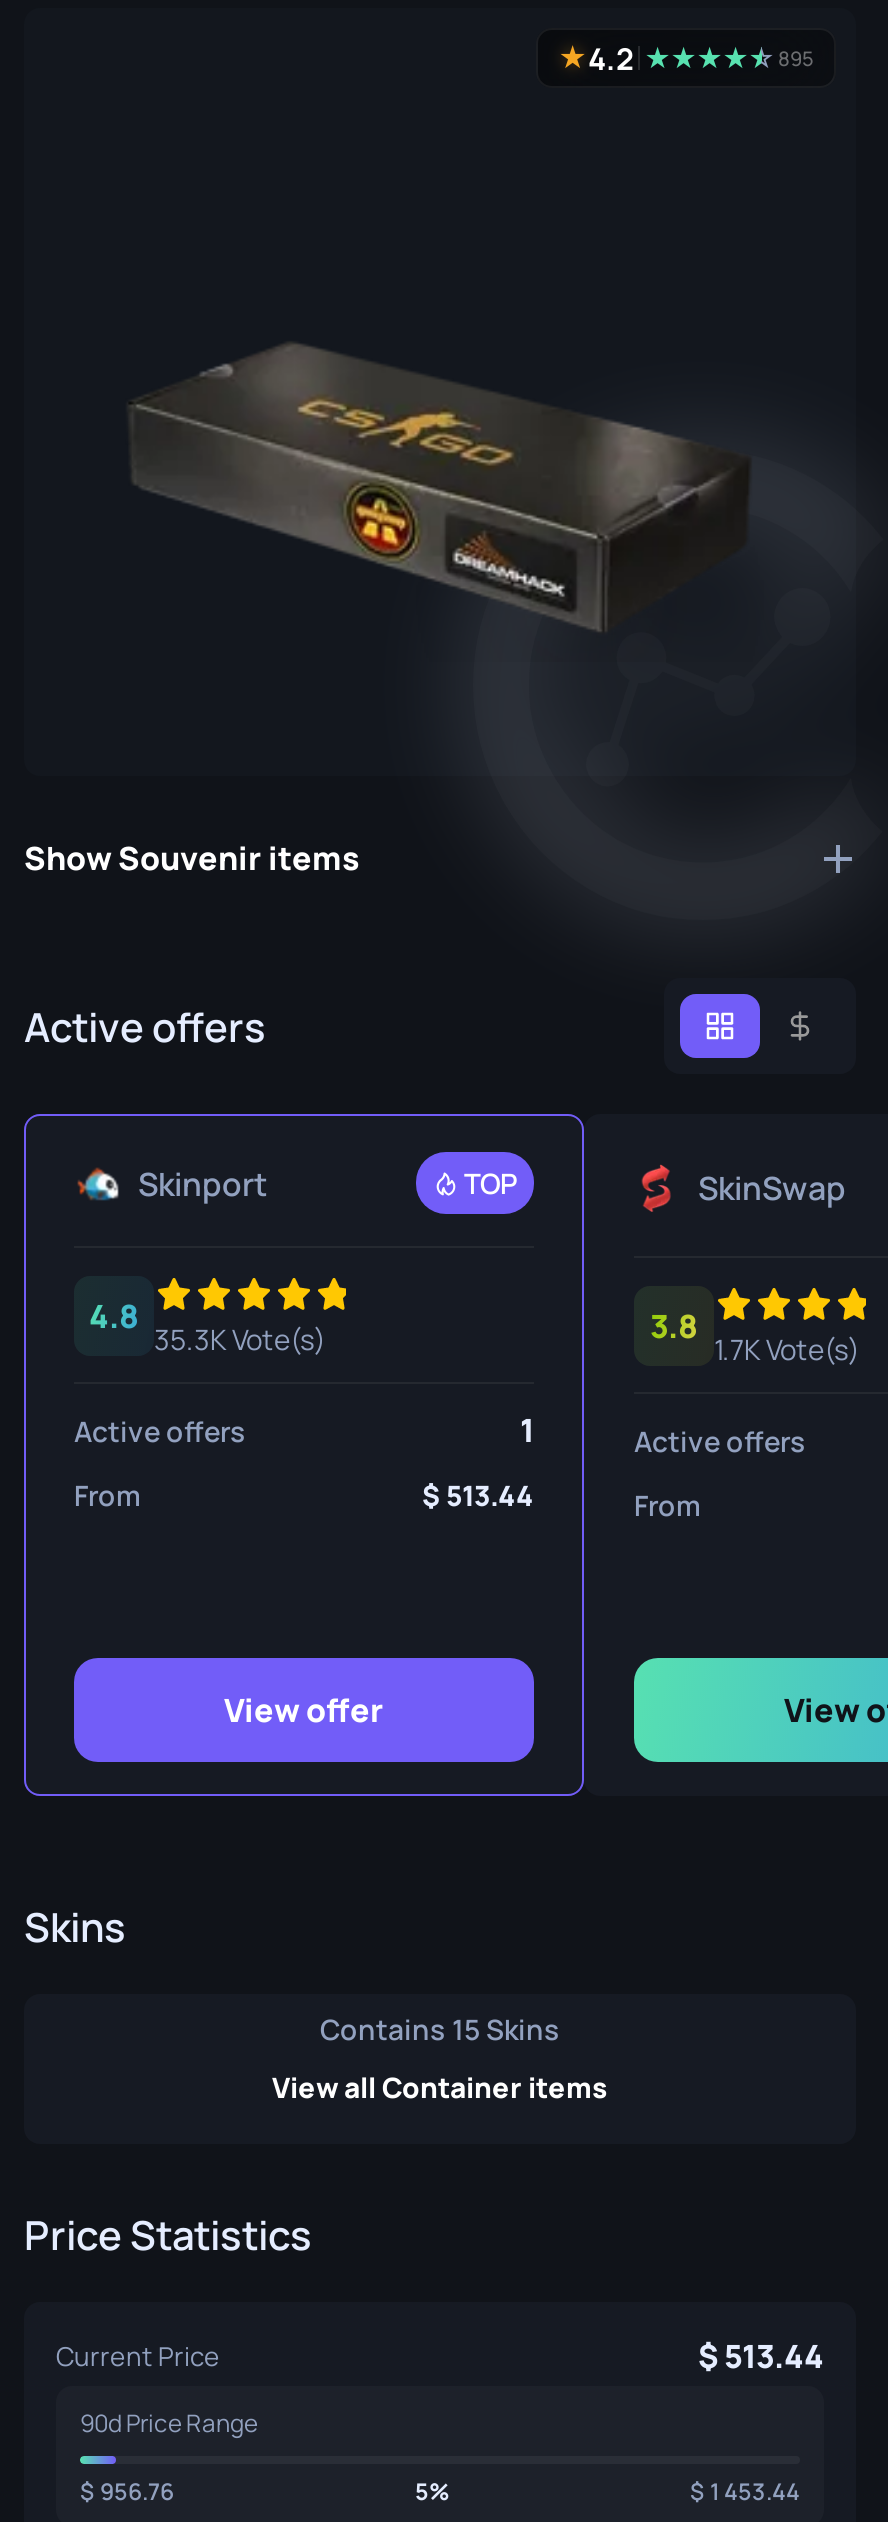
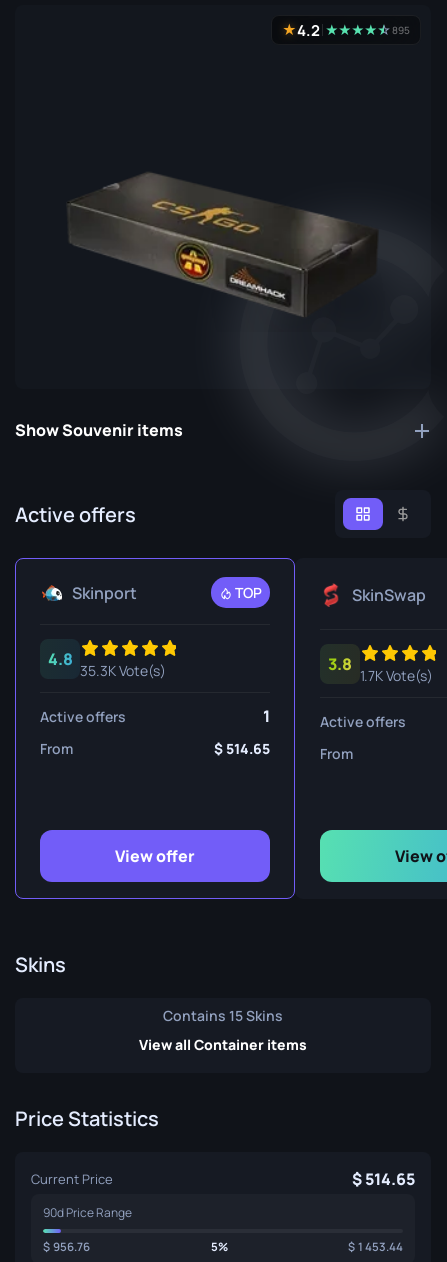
- 513.44
+ 514.65

- 513.44
+ 514.65
